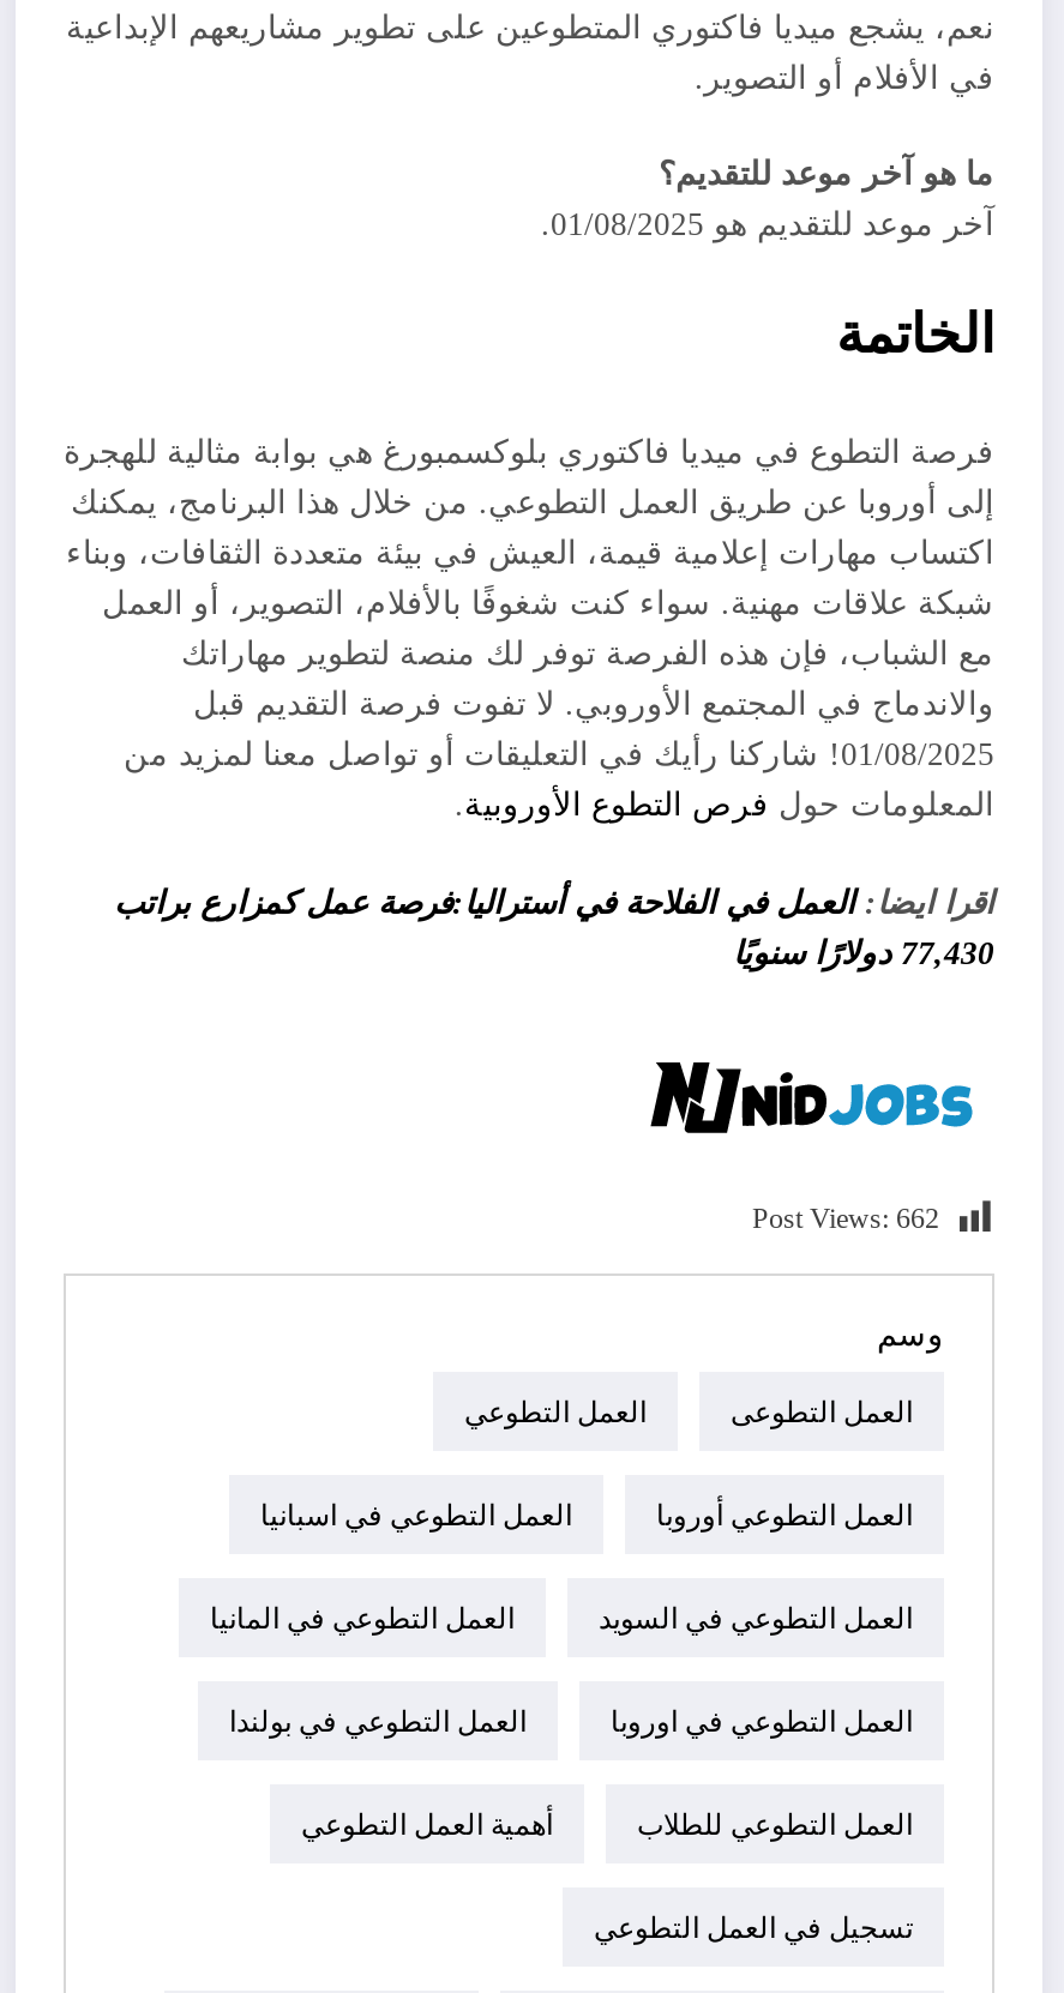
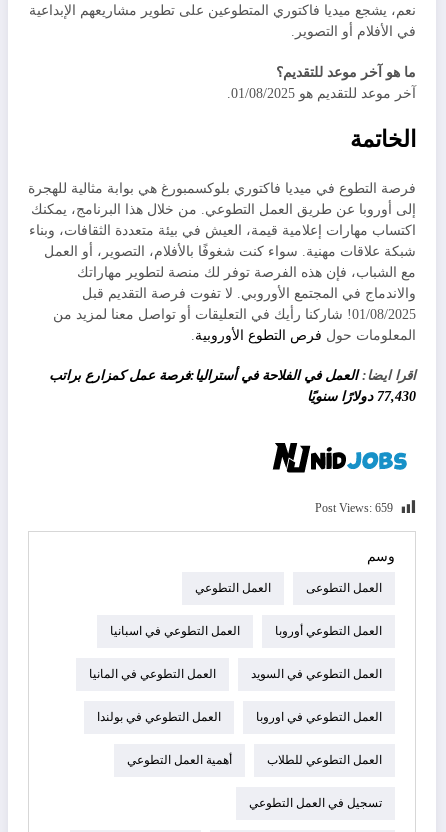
- Post Views: 662
+ Post Views: 659
